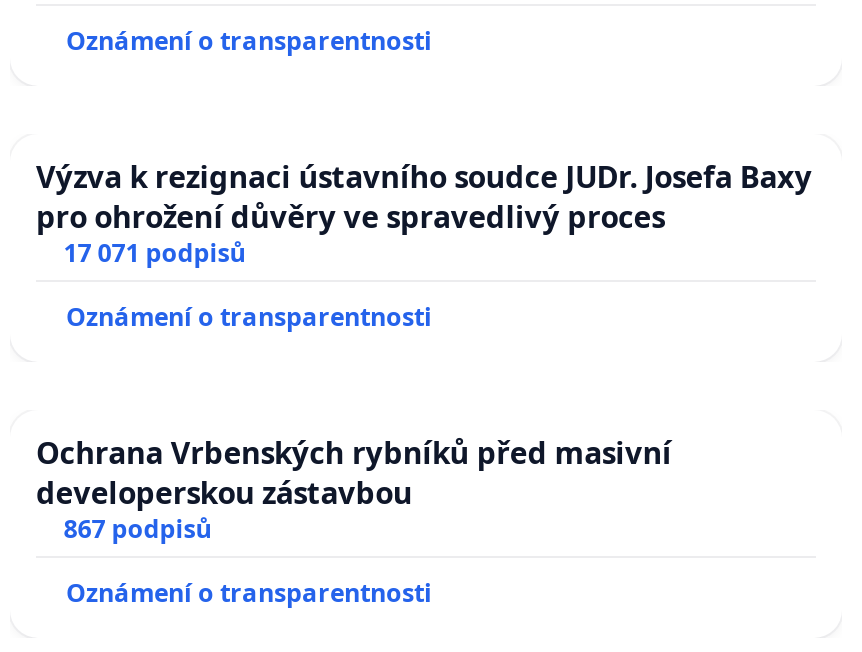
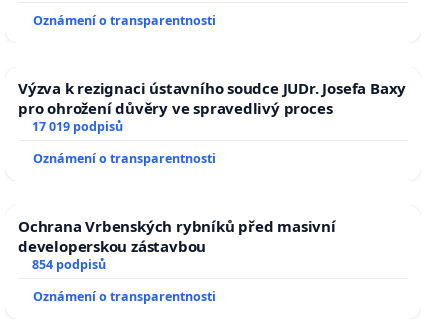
- 17 071 podpisů
+ 17 019 podpisů

- 867 podpisů
+ 854 podpisů
